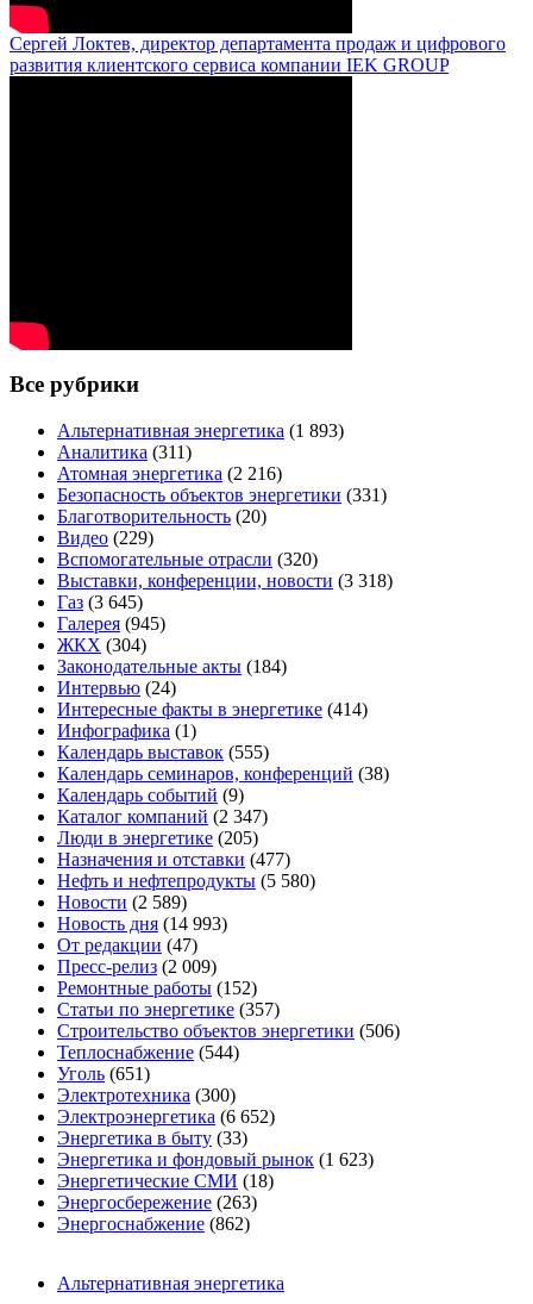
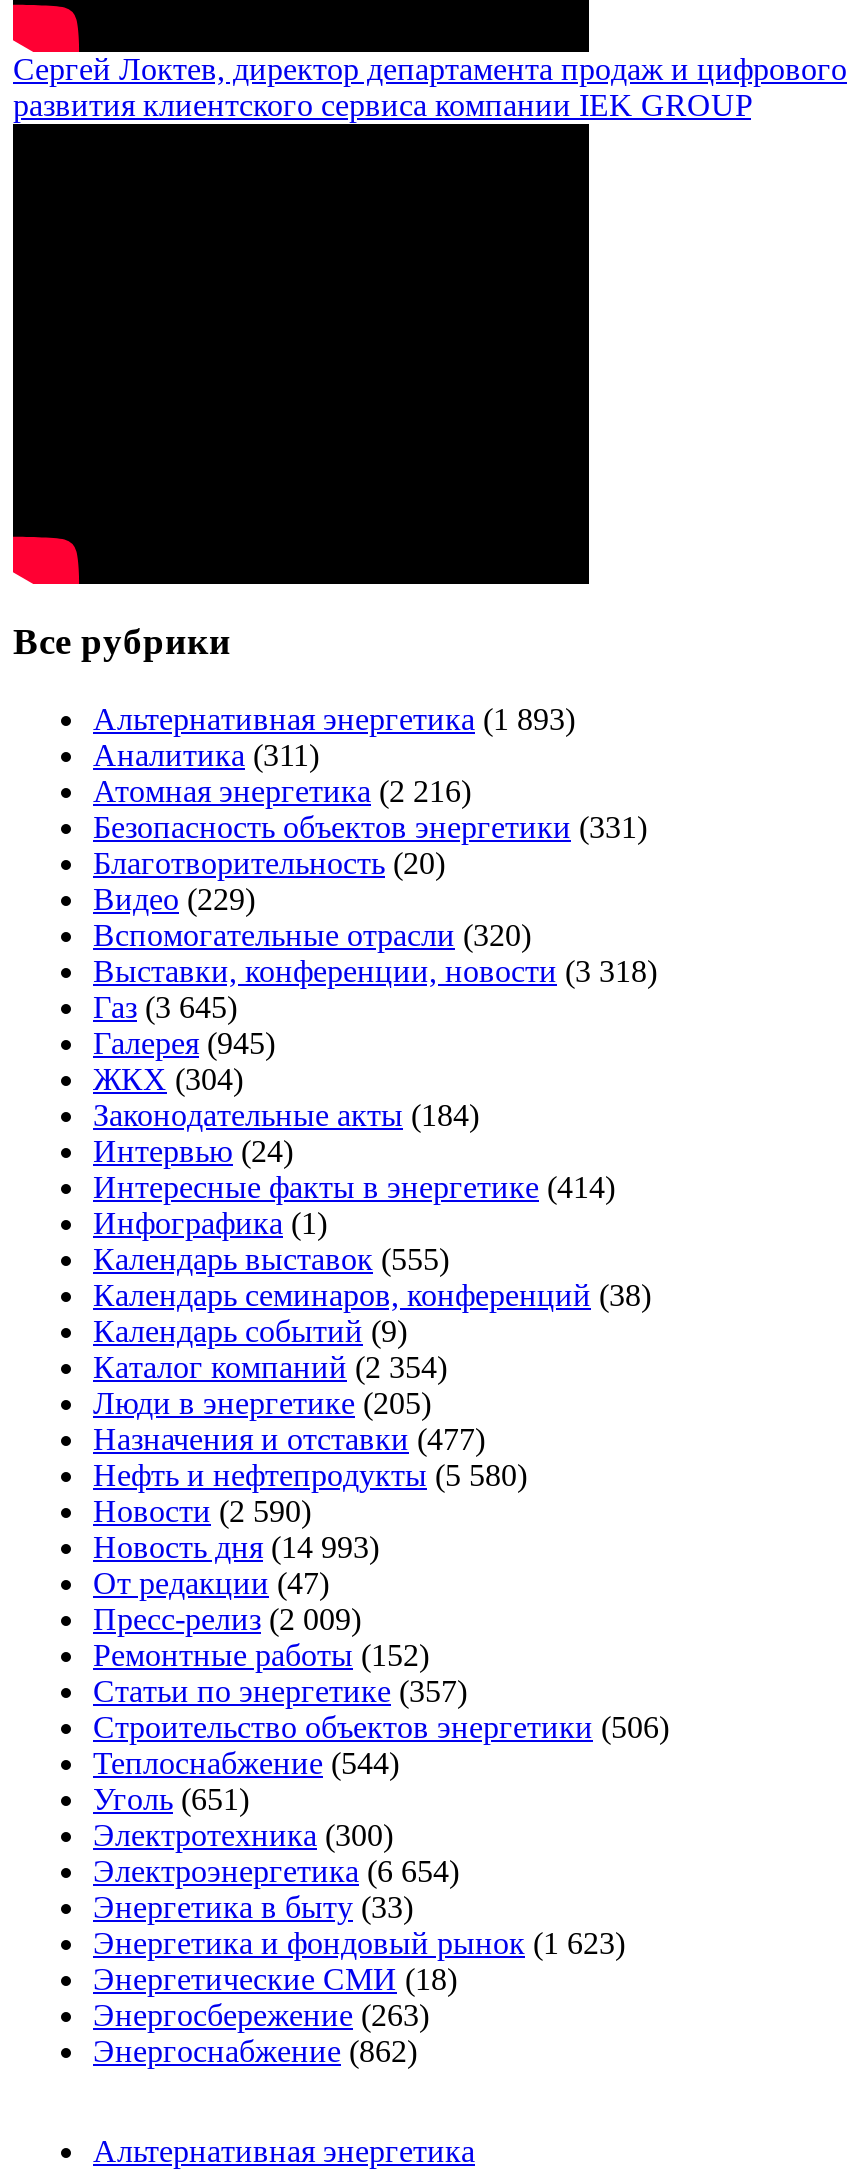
- Каталог компаний (2 347)
+ Каталог компаний (2 354)

- Новости (2 589)
+ Новости (2 590)

- Электроэнергетика (6 652)
+ Электроэнергетика (6 654)
